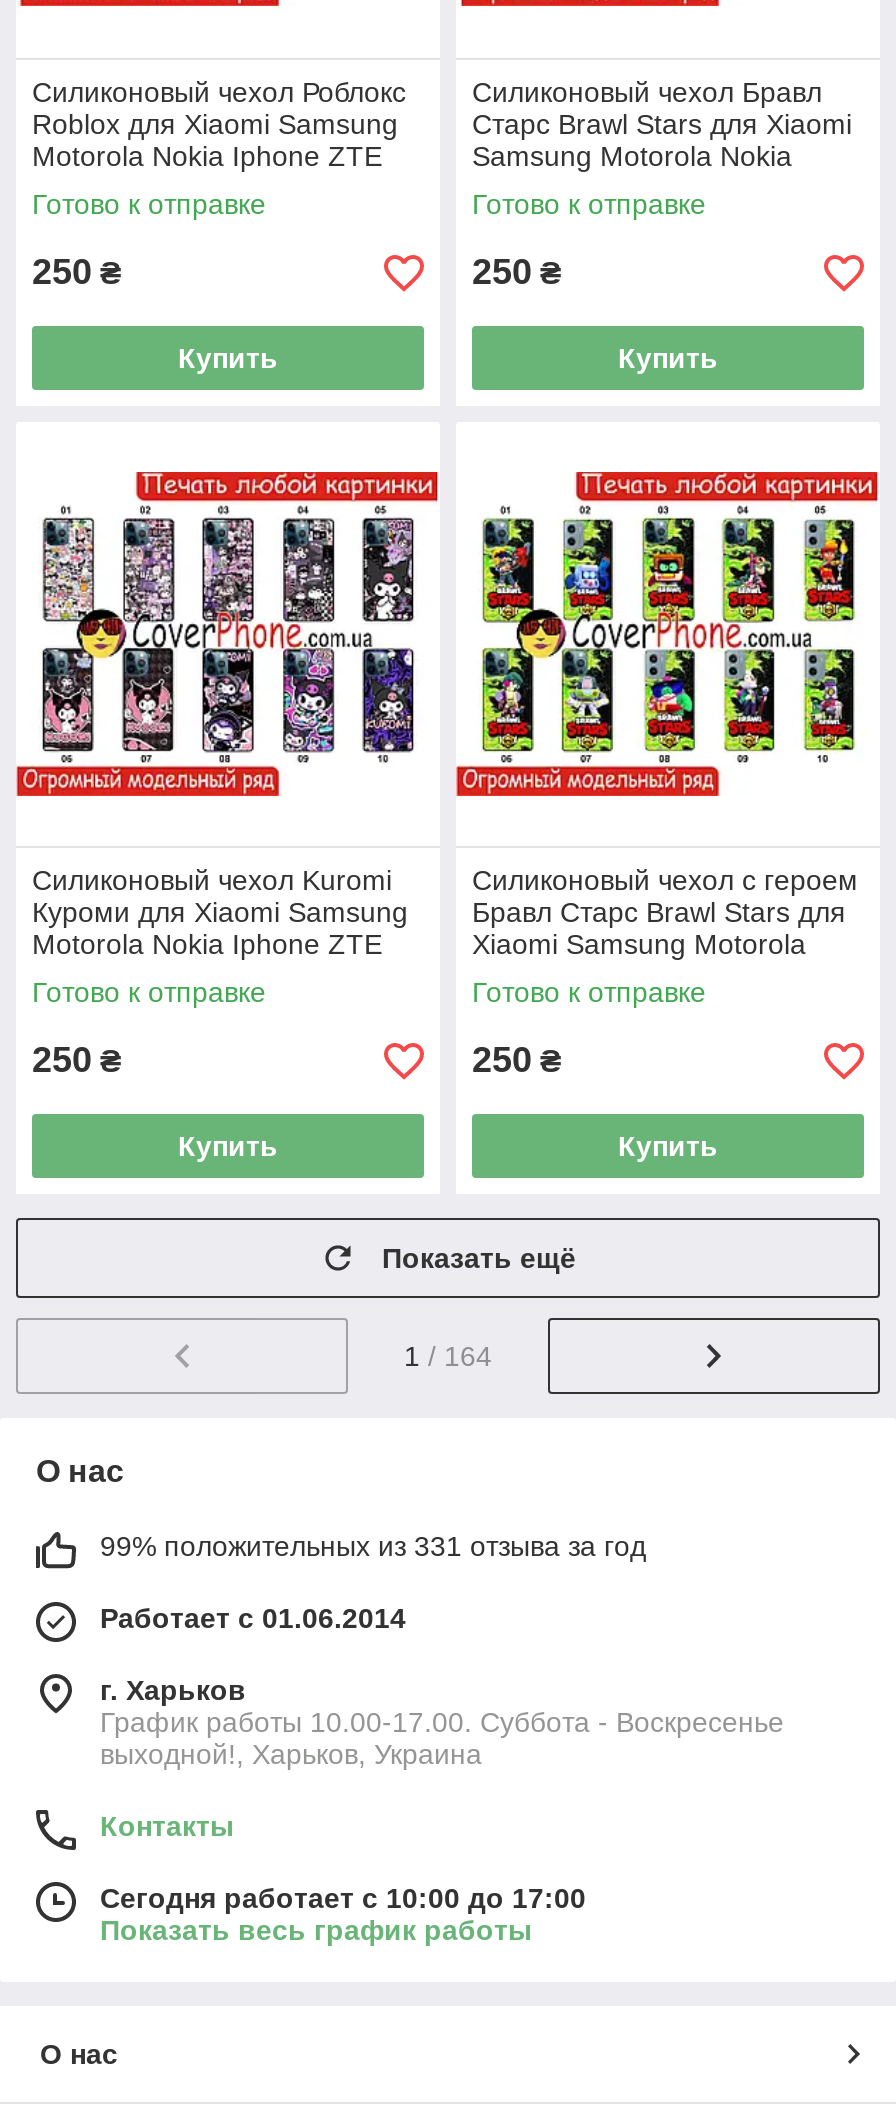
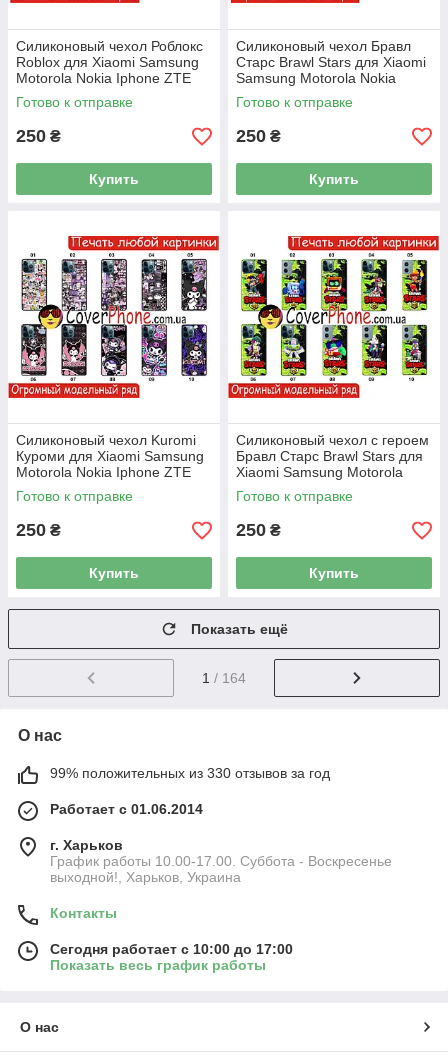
- 99% положительных из 331 отзыва за год
+ 99% положительных из 330 отзывов за год
